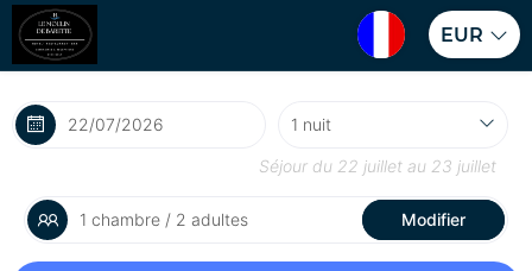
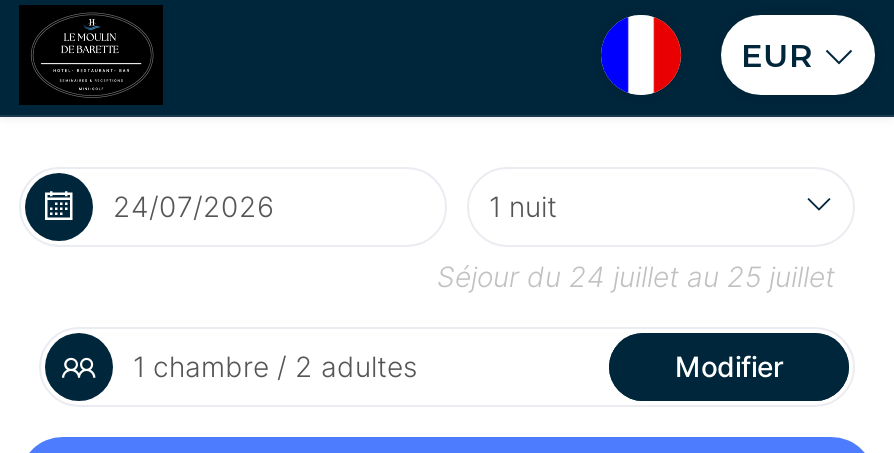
- Séjour du 22 juillet au 23 juillet
+ Séjour du 24 juillet au 25 juillet
